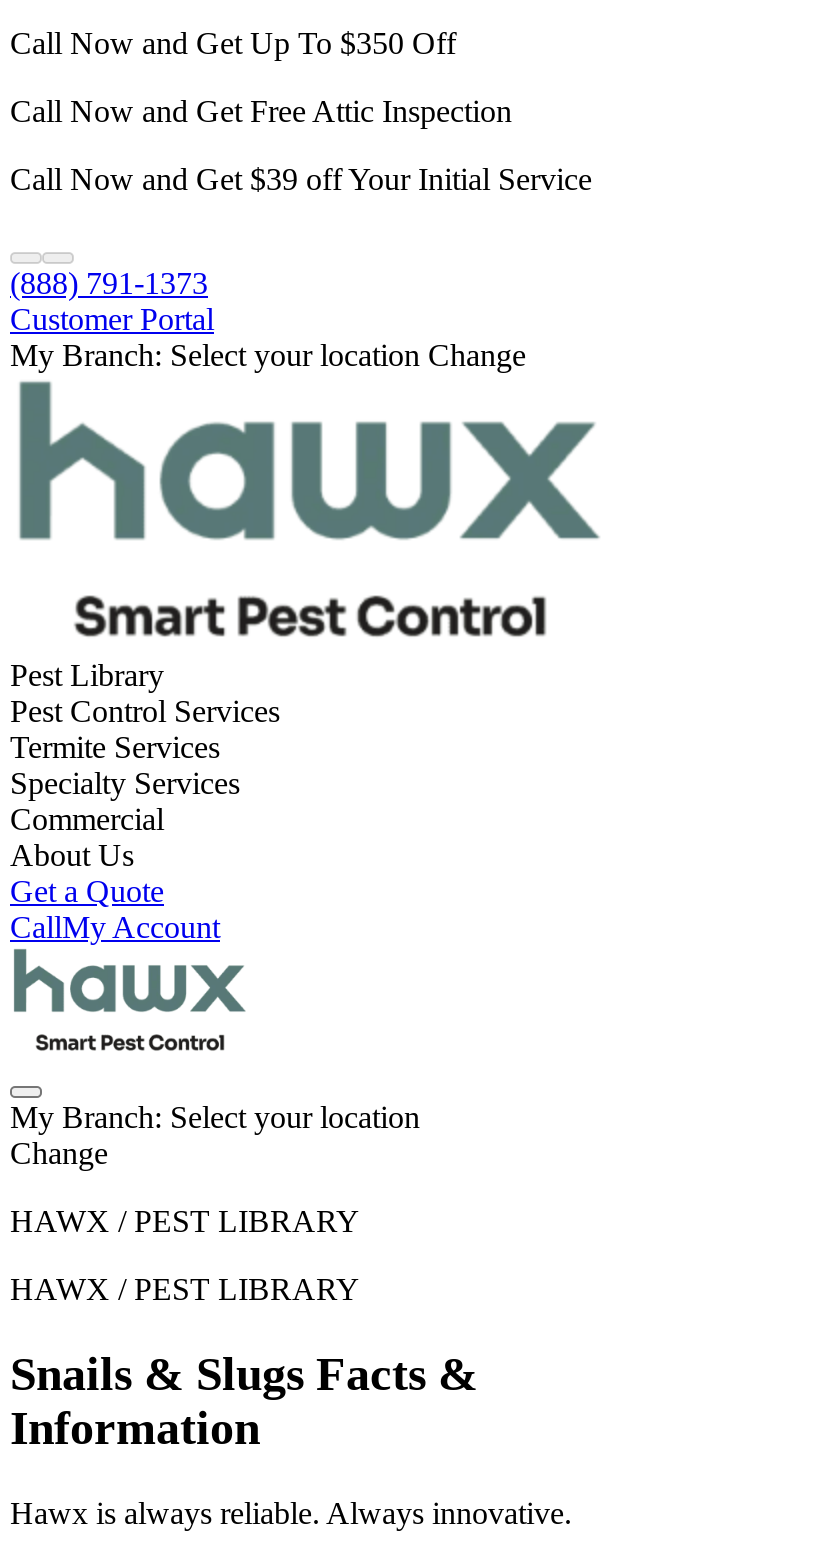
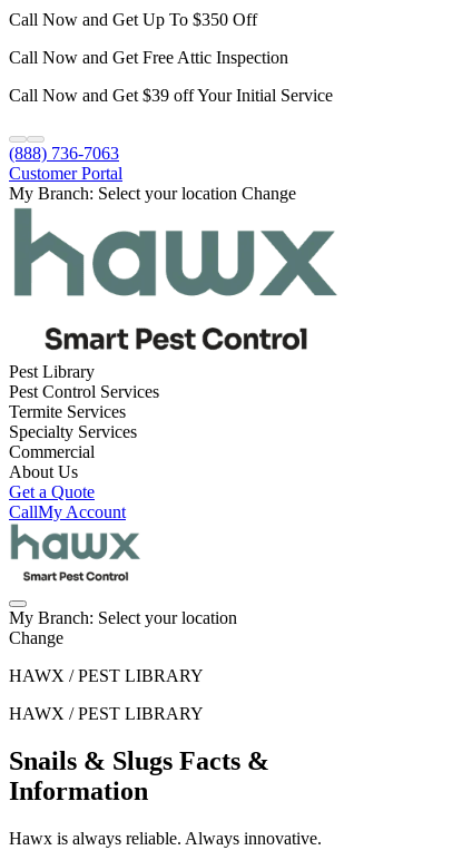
- (888) 791-1373
+ (888) 736-7063
